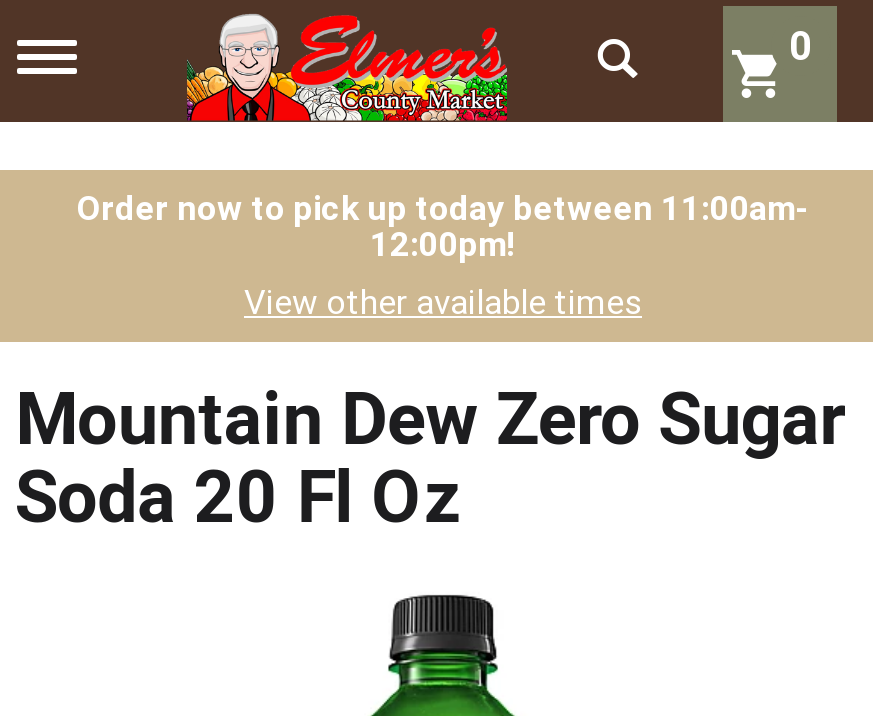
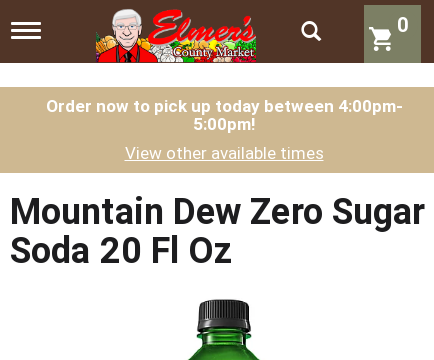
- Order now to pick up today between 11:00am-
- 12:00pm!
+ Order now to pick up today between 4:00pm-
+ 5:00pm!
